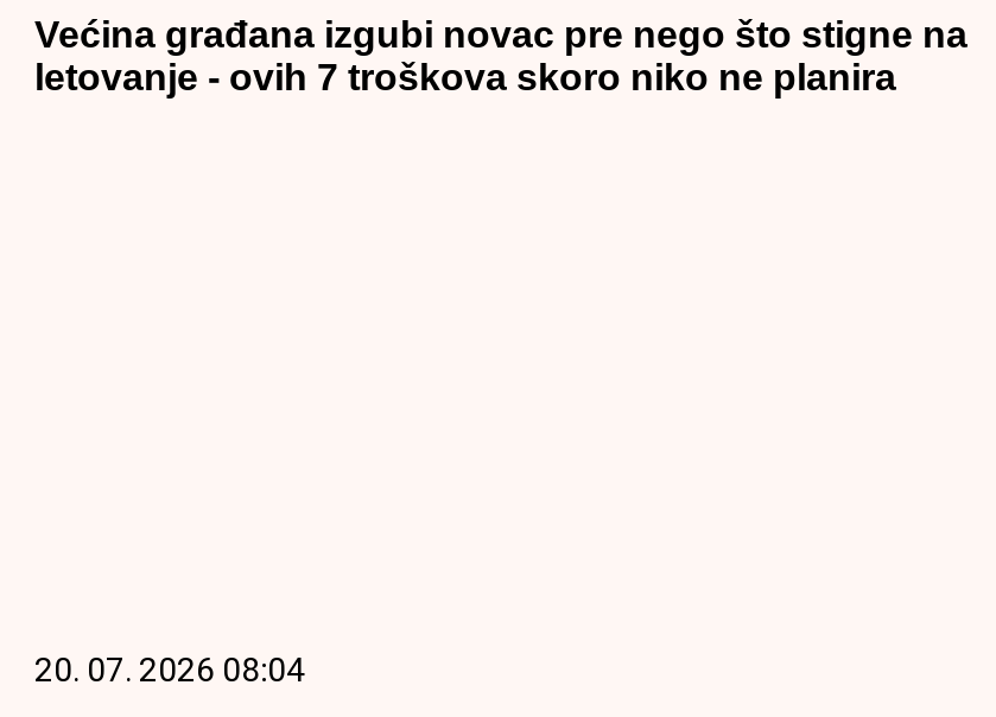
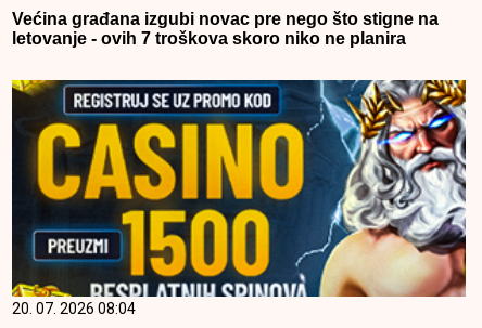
+ [image]
